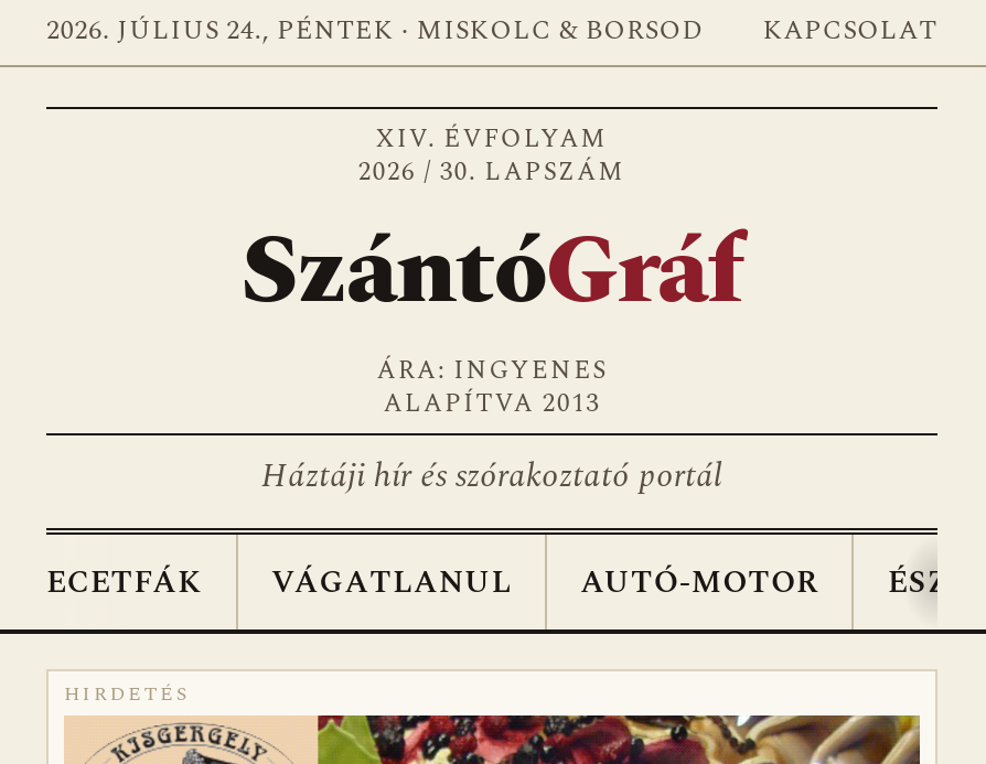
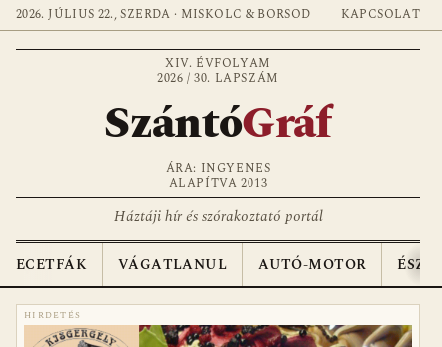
- 2026. JÚLIUS 24., PÉNTEK · MISKOLC & BORSOD
+ 2026. JÚLIUS 22., SZERDA · MISKOLC & BORSOD
